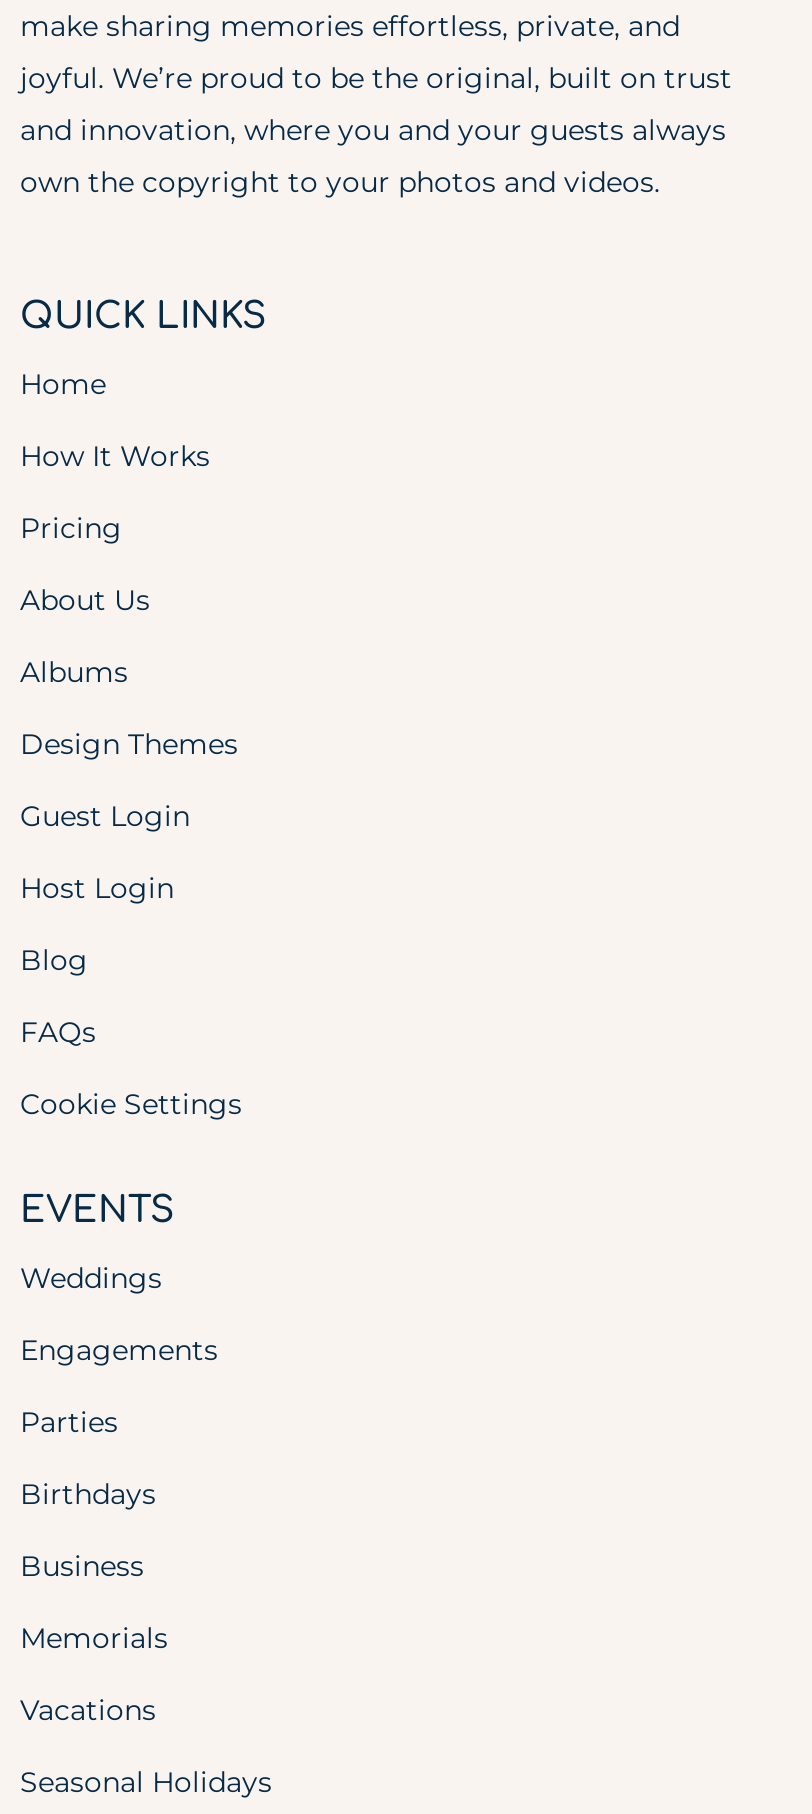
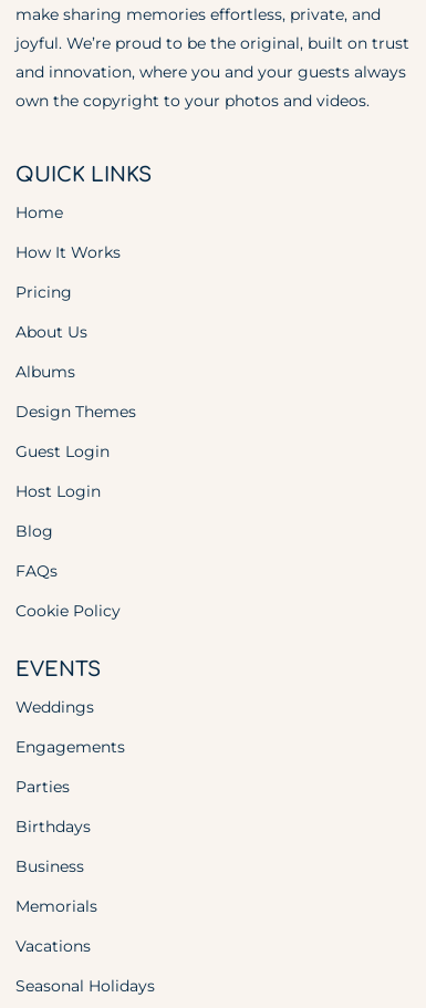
- Cookie Settings
+ Cookie Policy
